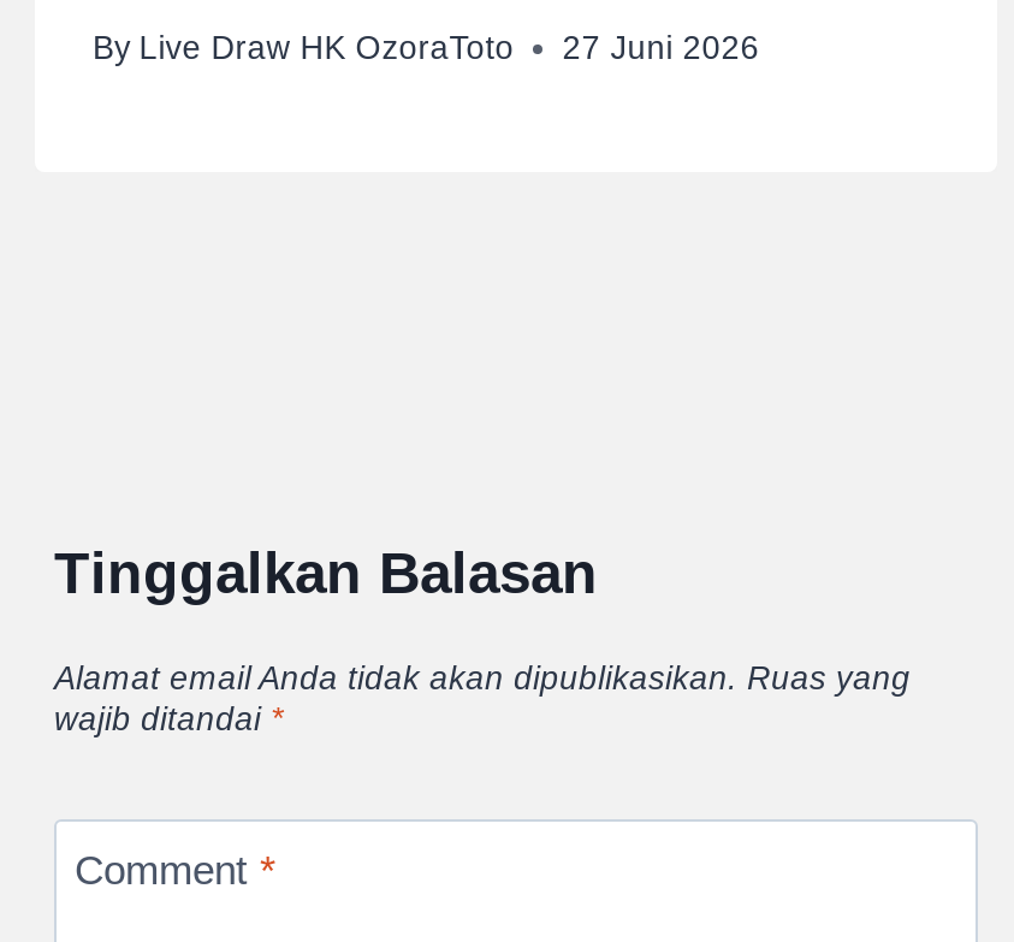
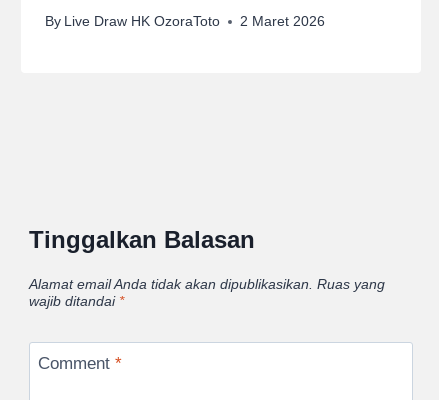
- By Live Draw HK OzoraToto 27 Juni 2026
+ By Live Draw HK OzoraToto 2 Maret 2026
